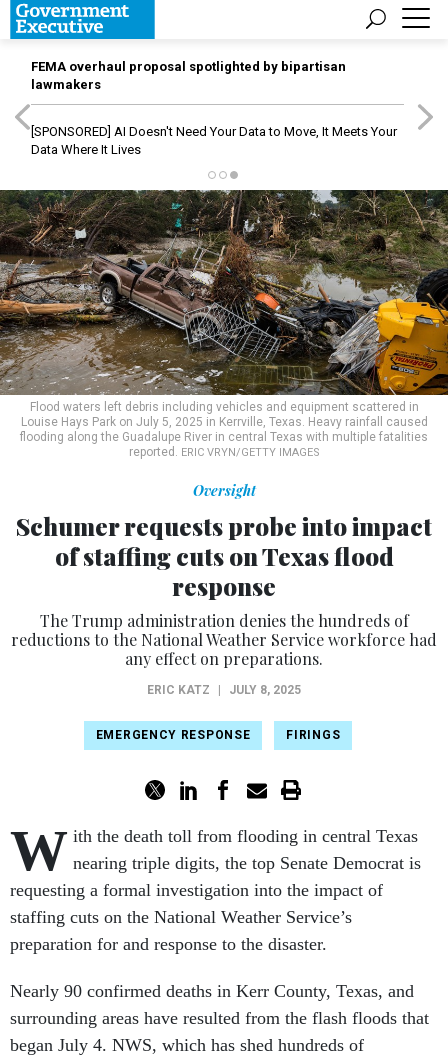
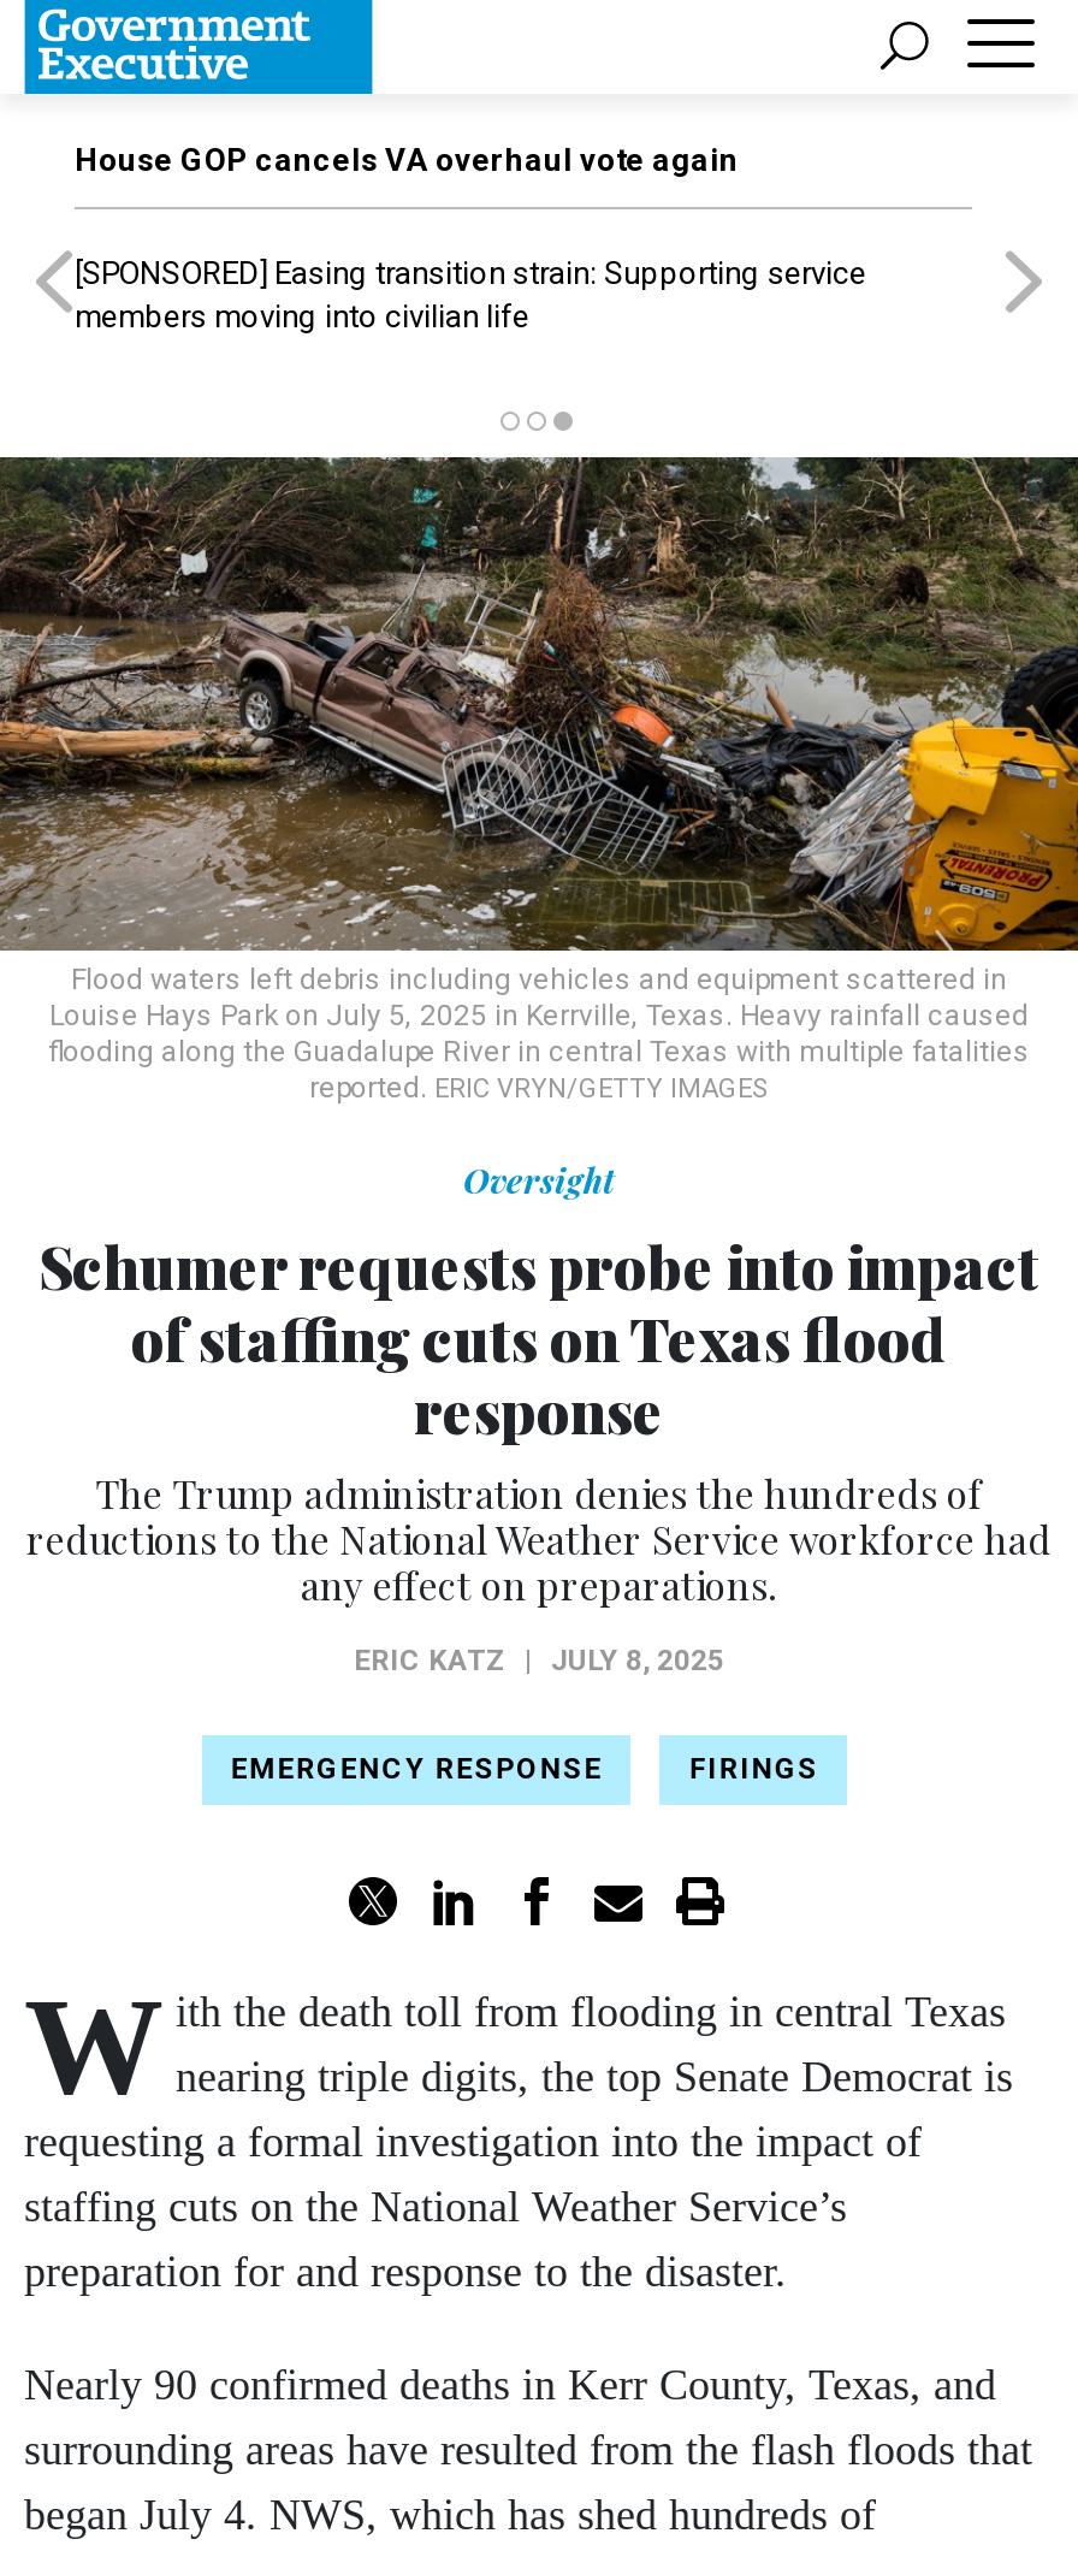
- FEMA overhaul proposal spotlighted by bipartisan
- lawmakers
+ House GOP cancels VA overhaul vote again

- [SPONSORED] AI Doesn't Need Your Data to Move, It Meets Your
- Data Where It Lives
+ [SPONSORED] Easing transition strain: Supporting service
+ members moving into civilian life
